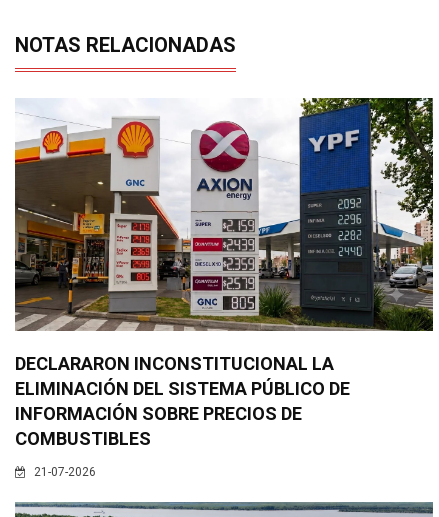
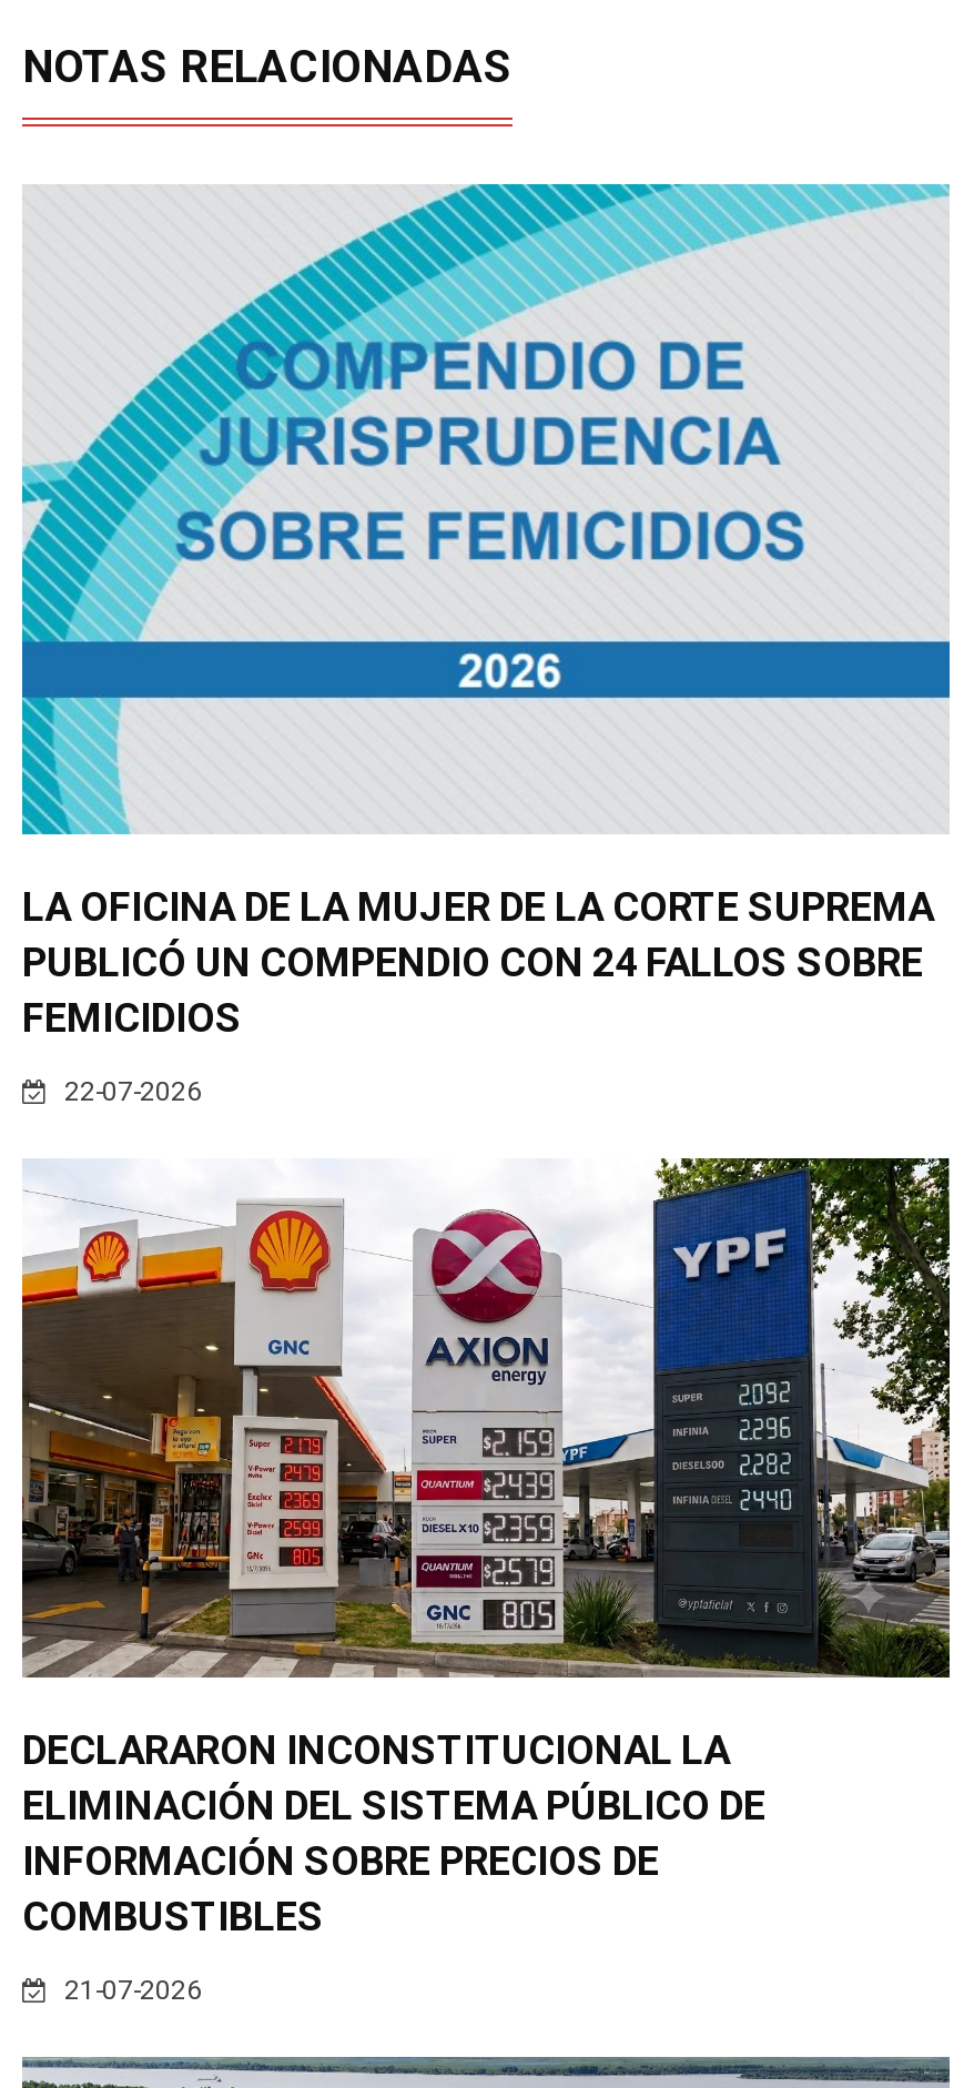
+ [image]
+ LA OFICINA DE LA MUJER DE LA CORTE SUPREMA
+ PUBLICÓ UN COMPENDIO CON 24 FALLOS SOBRE
+ FEMICIDIOS
+ 22-07-2026
